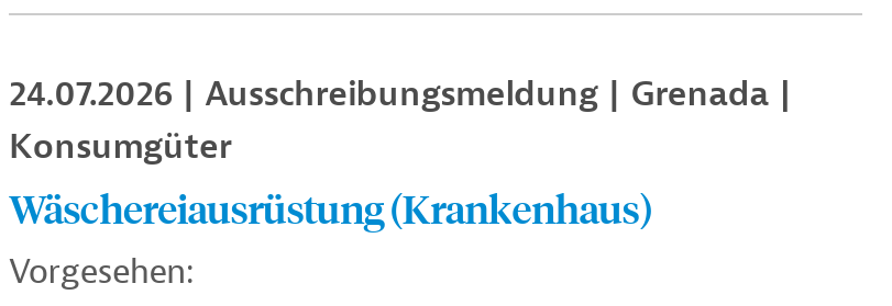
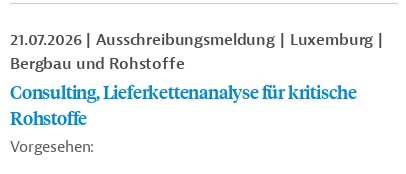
- 24.07.2026
+ 21.07.2026

- Grenada
- Konsumgüter
- Wäschereiausrüstung (Krankenhaus)
+ Luxemburg
+ Bergbau und Rohstoffe
+ Consulting, Lieferkettenanalyse für kritische
+ Rohstoffe
